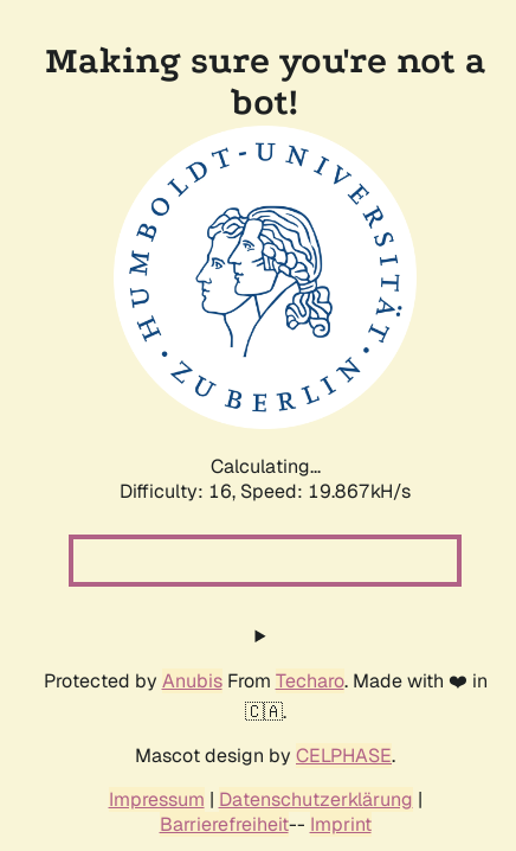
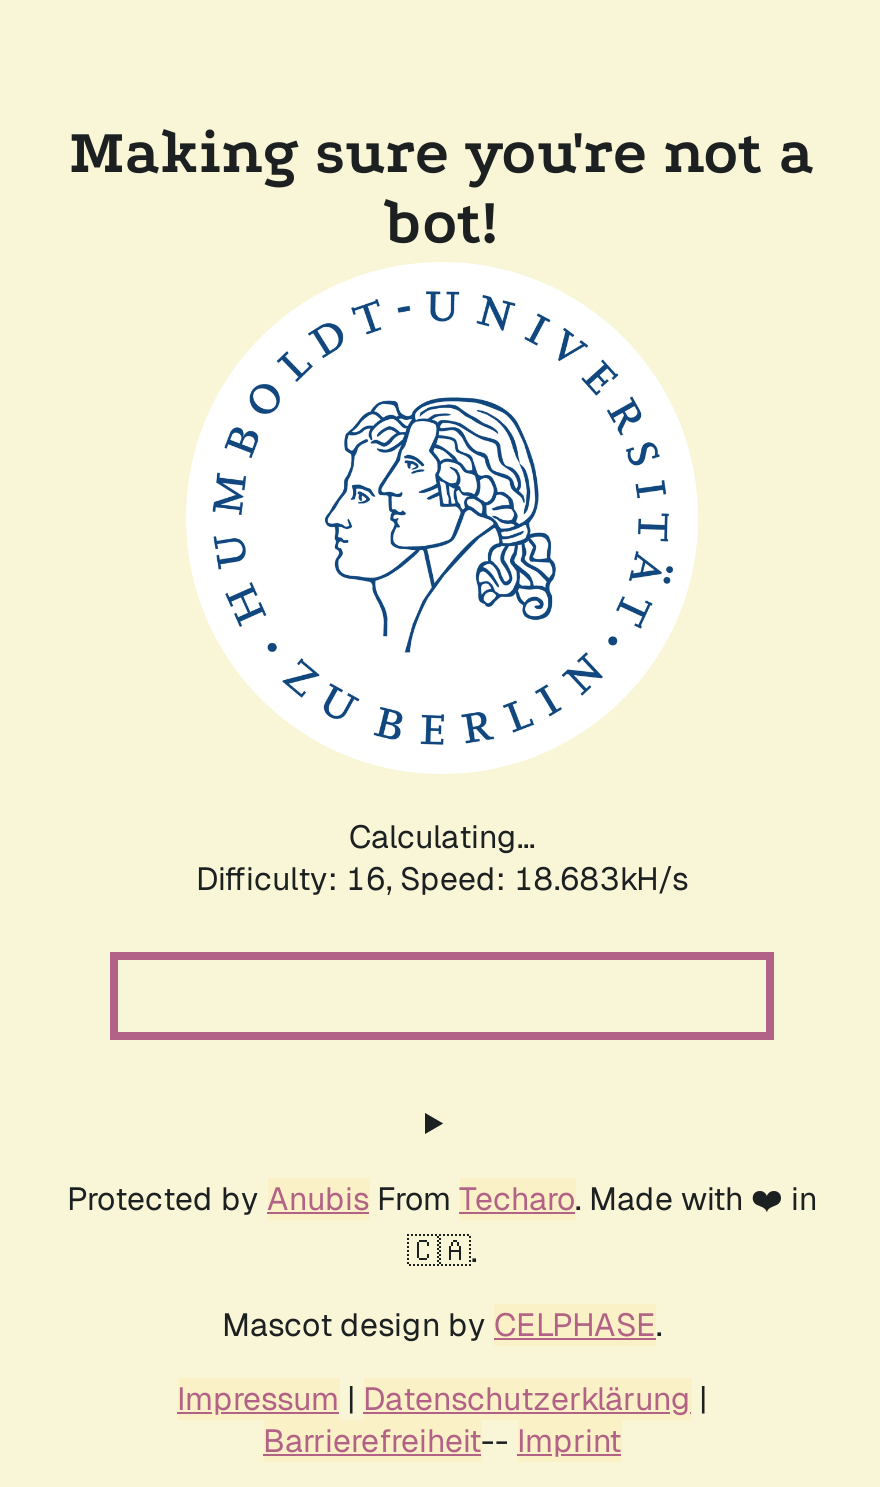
- Difficulty: 16, Speed: 19.867kH/s
+ Difficulty: 16, Speed: 18.683kH/s
